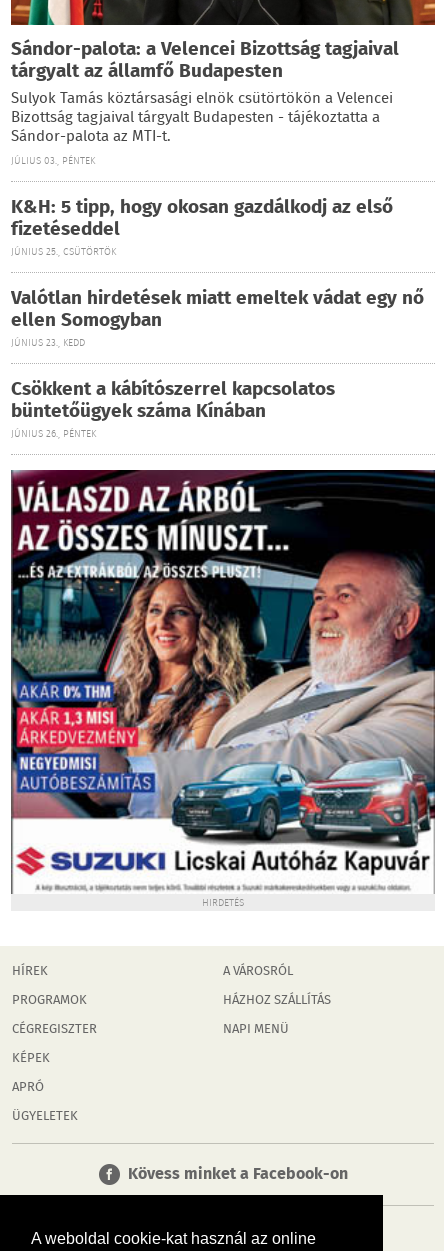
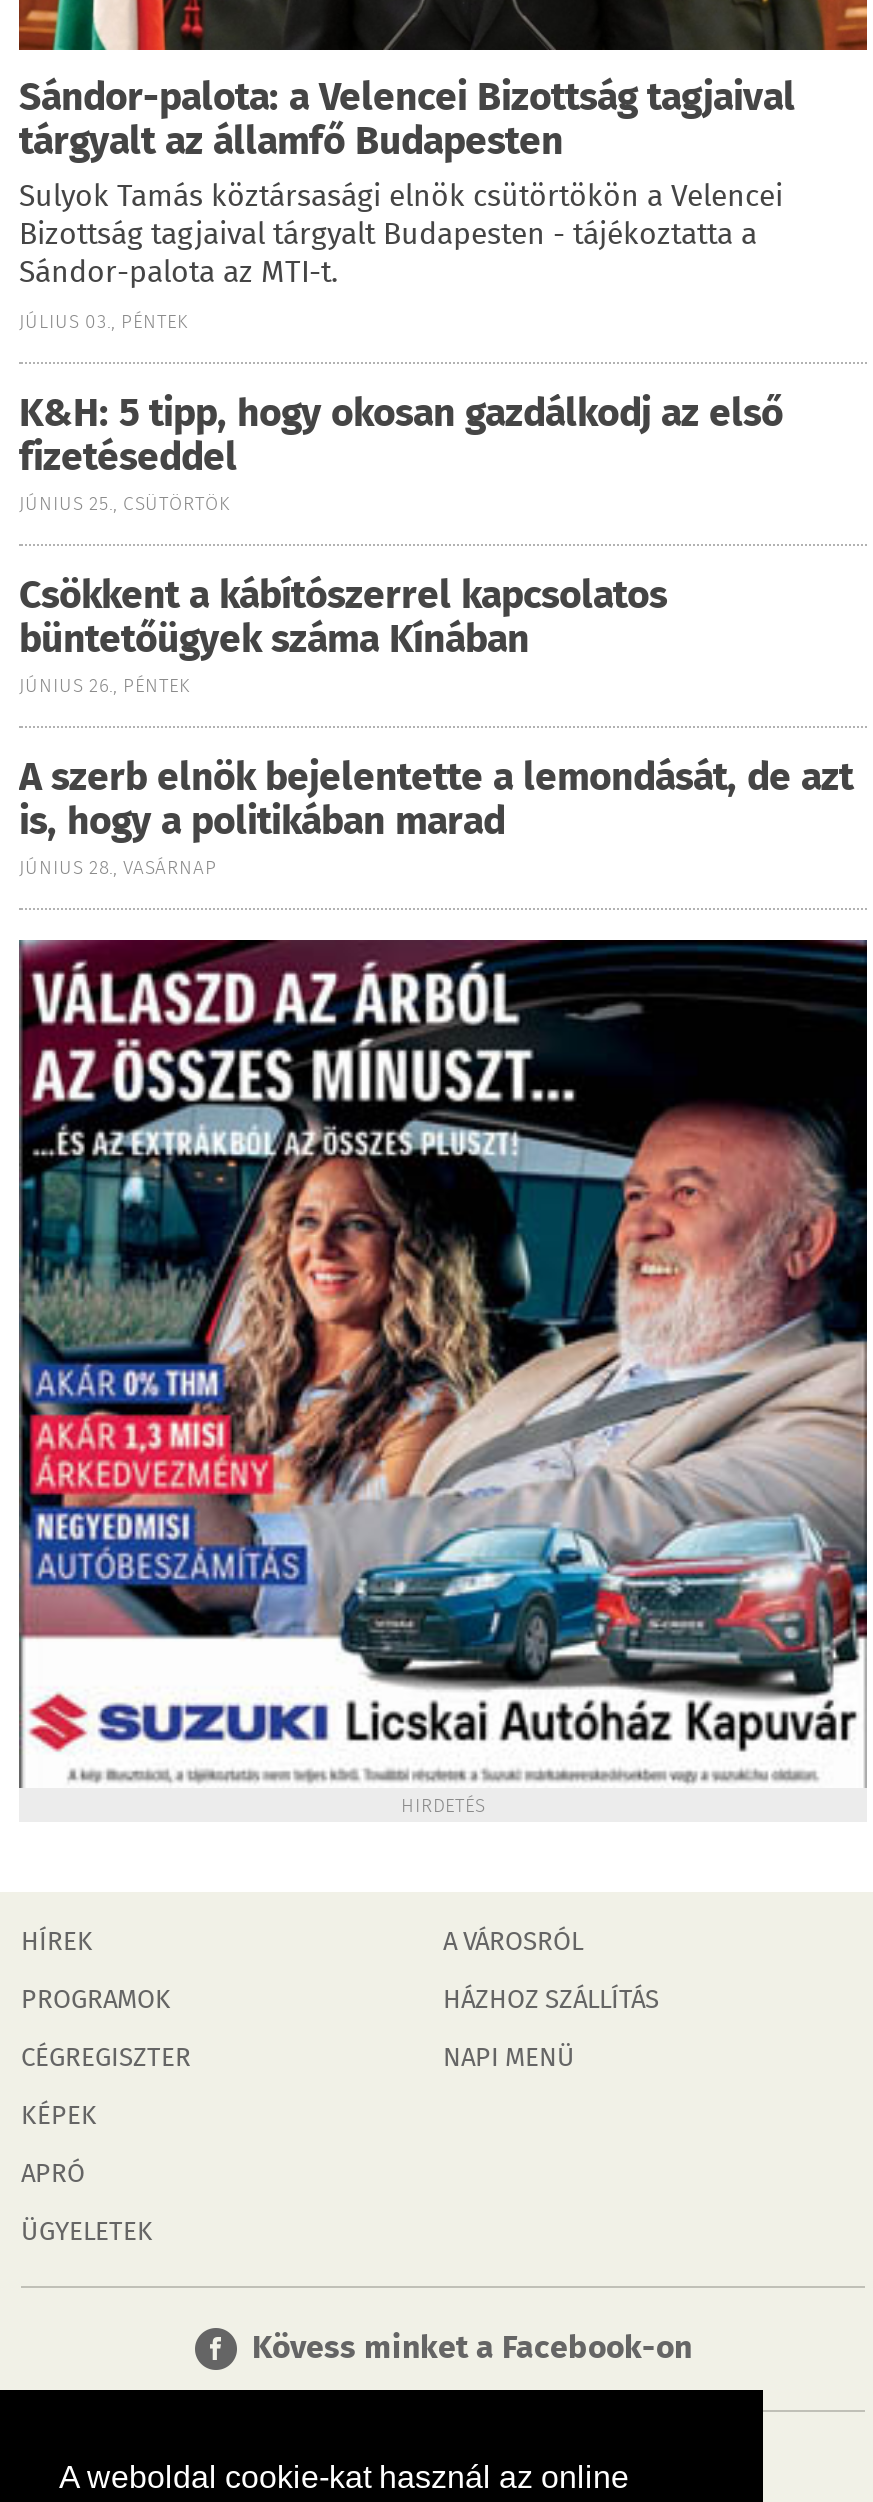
- Valótlan hirdetések miatt emeltek vádat egy nő
- ellen Somogyban
- JÚNIUS 23., KEDD

moved up: Csökkent a kábítószerrel kapcsolatos | büntetőügyek száma Kínában | JÚNIUS 26., PÉNTEK

+ A szerb elnök bejelentette a lemondását, de azt
+ is, hogy a politikában marad
+ JÚNIUS 28., VASÁRNAP
